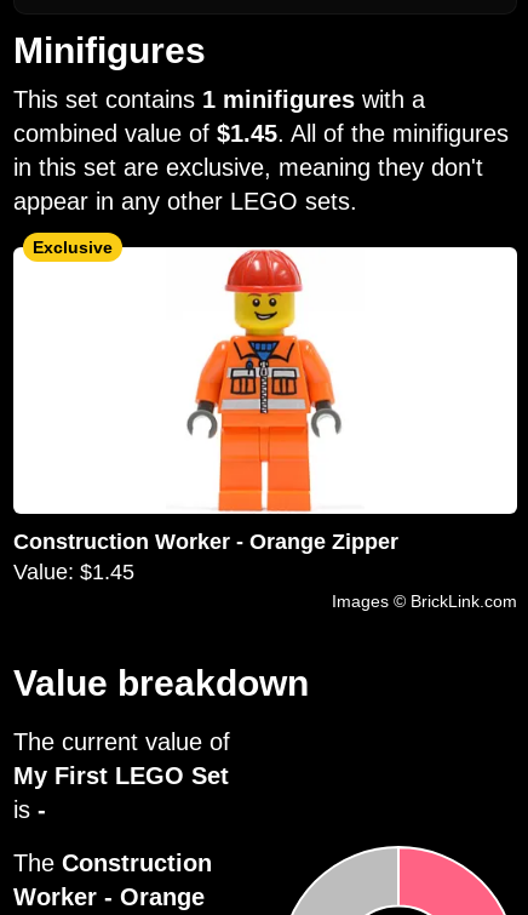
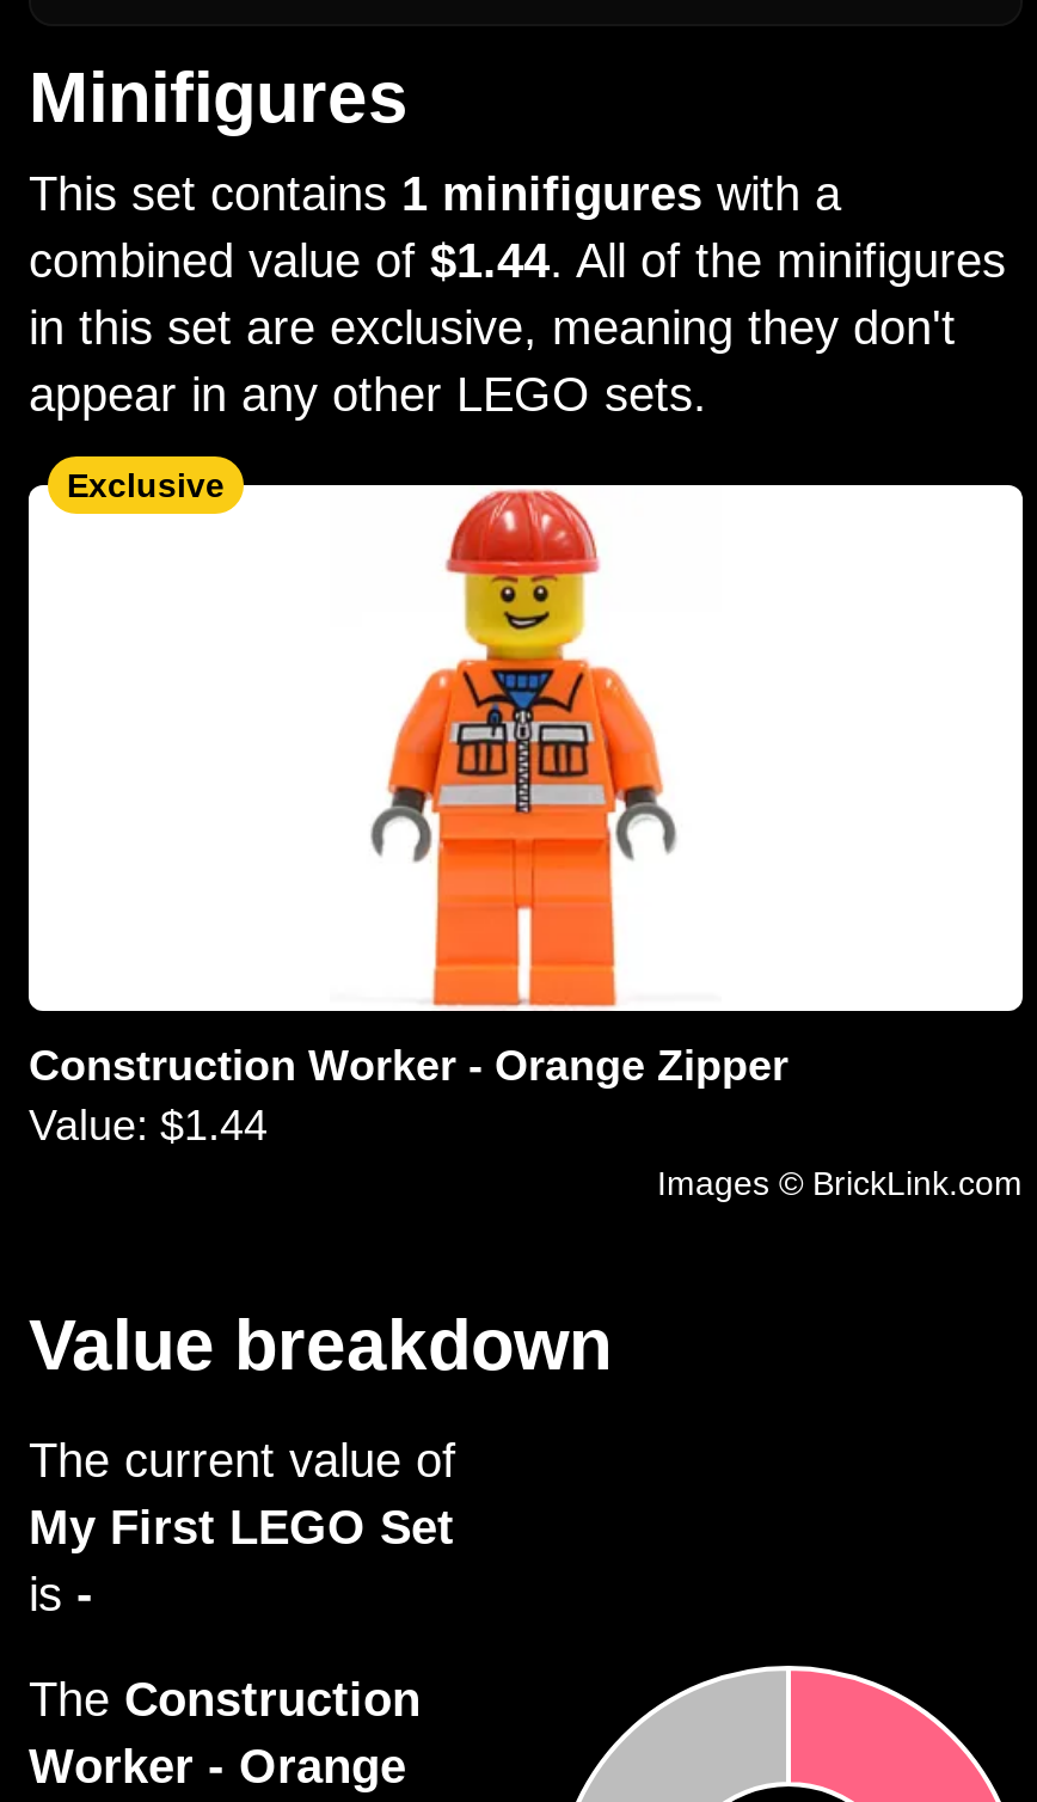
- combined value of $1.45. All of the minifigures
+ combined value of $1.44. All of the minifigures

- Value: $1.45
+ Value: $1.44
